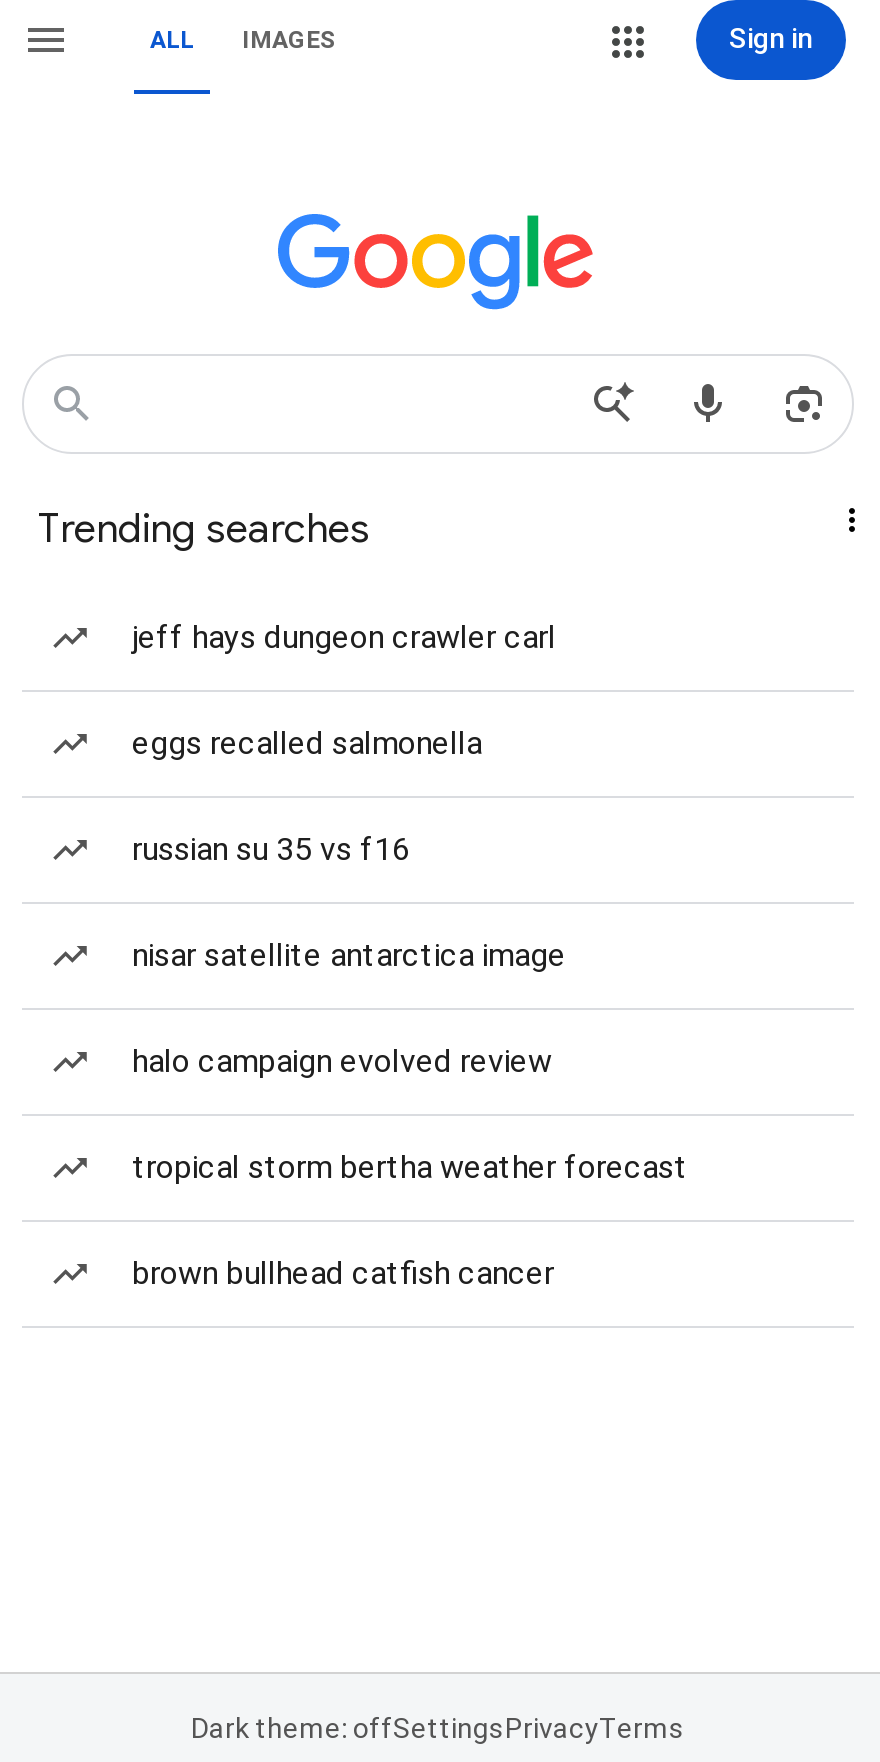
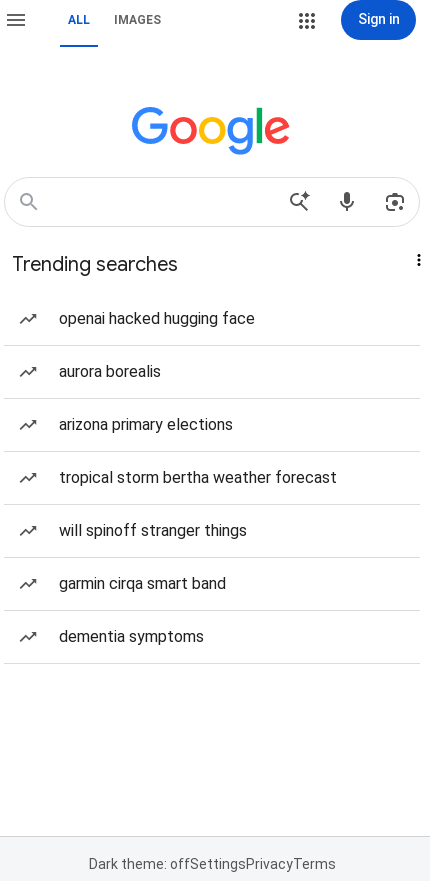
- jeff hays dungeon crawler carl
- eggs recalled salmonella
- russian su 35 vs f16
- nisar satellite antarctica image
- halo campaign evolved review
+ openai hacked hugging face
+ aurora borealis
+ arizona primary elections

moved up: tropical storm bertha weather forecast

- brown bullhead catfish cancer
+ will spinoff stranger things
+ garmin cirqa smart band
+ dementia symptoms
